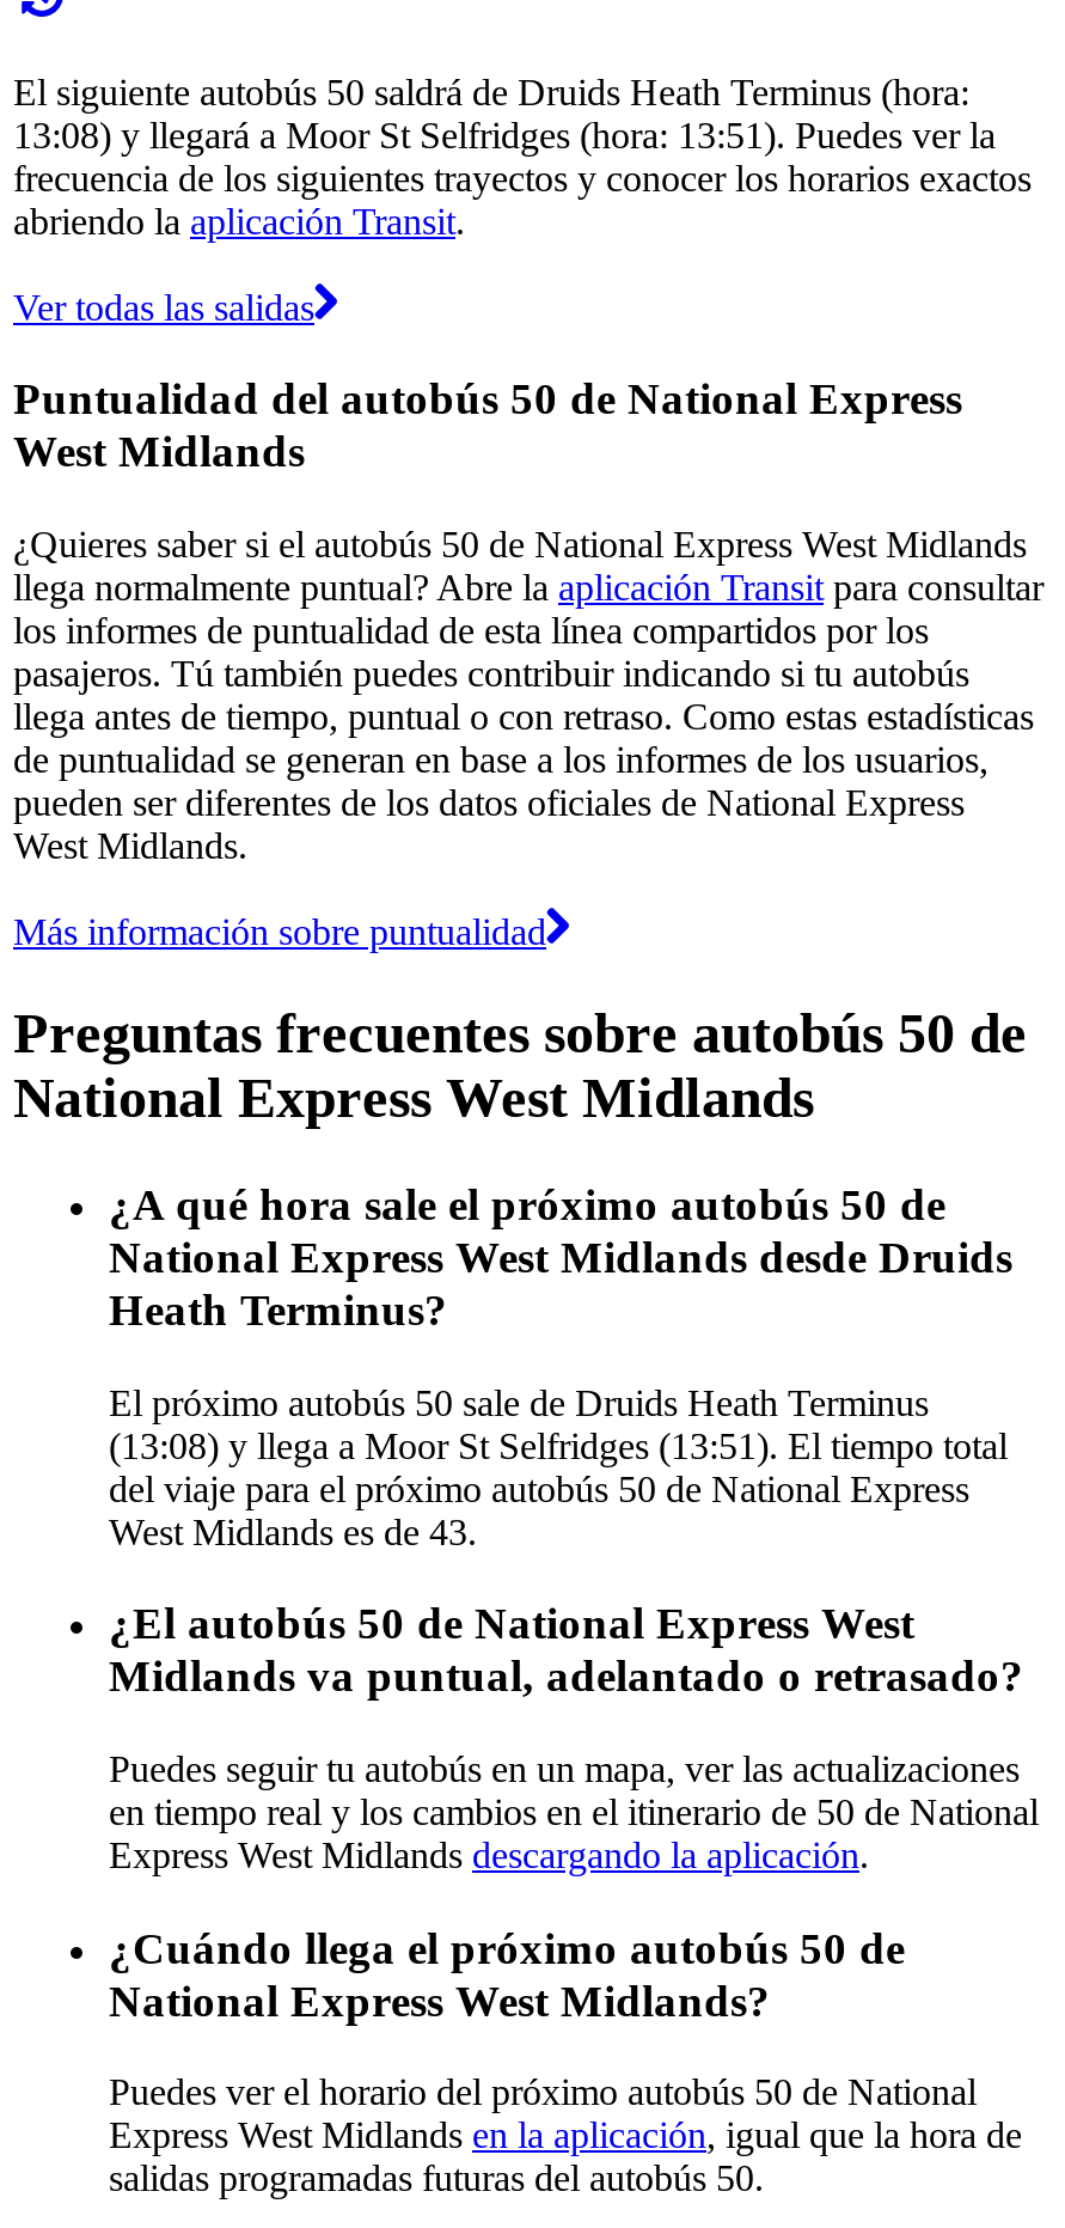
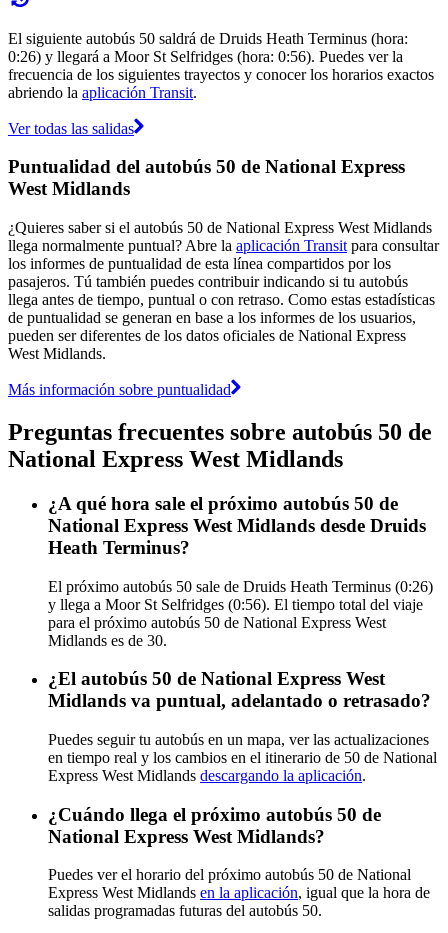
- 13:08) y llegará a Moor St Selfridges (hora: 13:51). Puedes ver la
+ 0:26) y llegará a Moor St Selfridges (hora: 0:56). Puedes ver la

- El próximo autobús 50 sale de Druids Heath Terminus
- (13:08) y llega a Moor St Selfridges (13:51). El tiempo total
- del viaje para el próximo autobús 50 de National Express
- West Midlands es de 43.
+ El próximo autobús 50 sale de Druids Heath Terminus (0:26)
+ y llega a Moor St Selfridges (0:56). El tiempo total del viaje
+ para el próximo autobús 50 de National Express West
+ Midlands es de 30.
